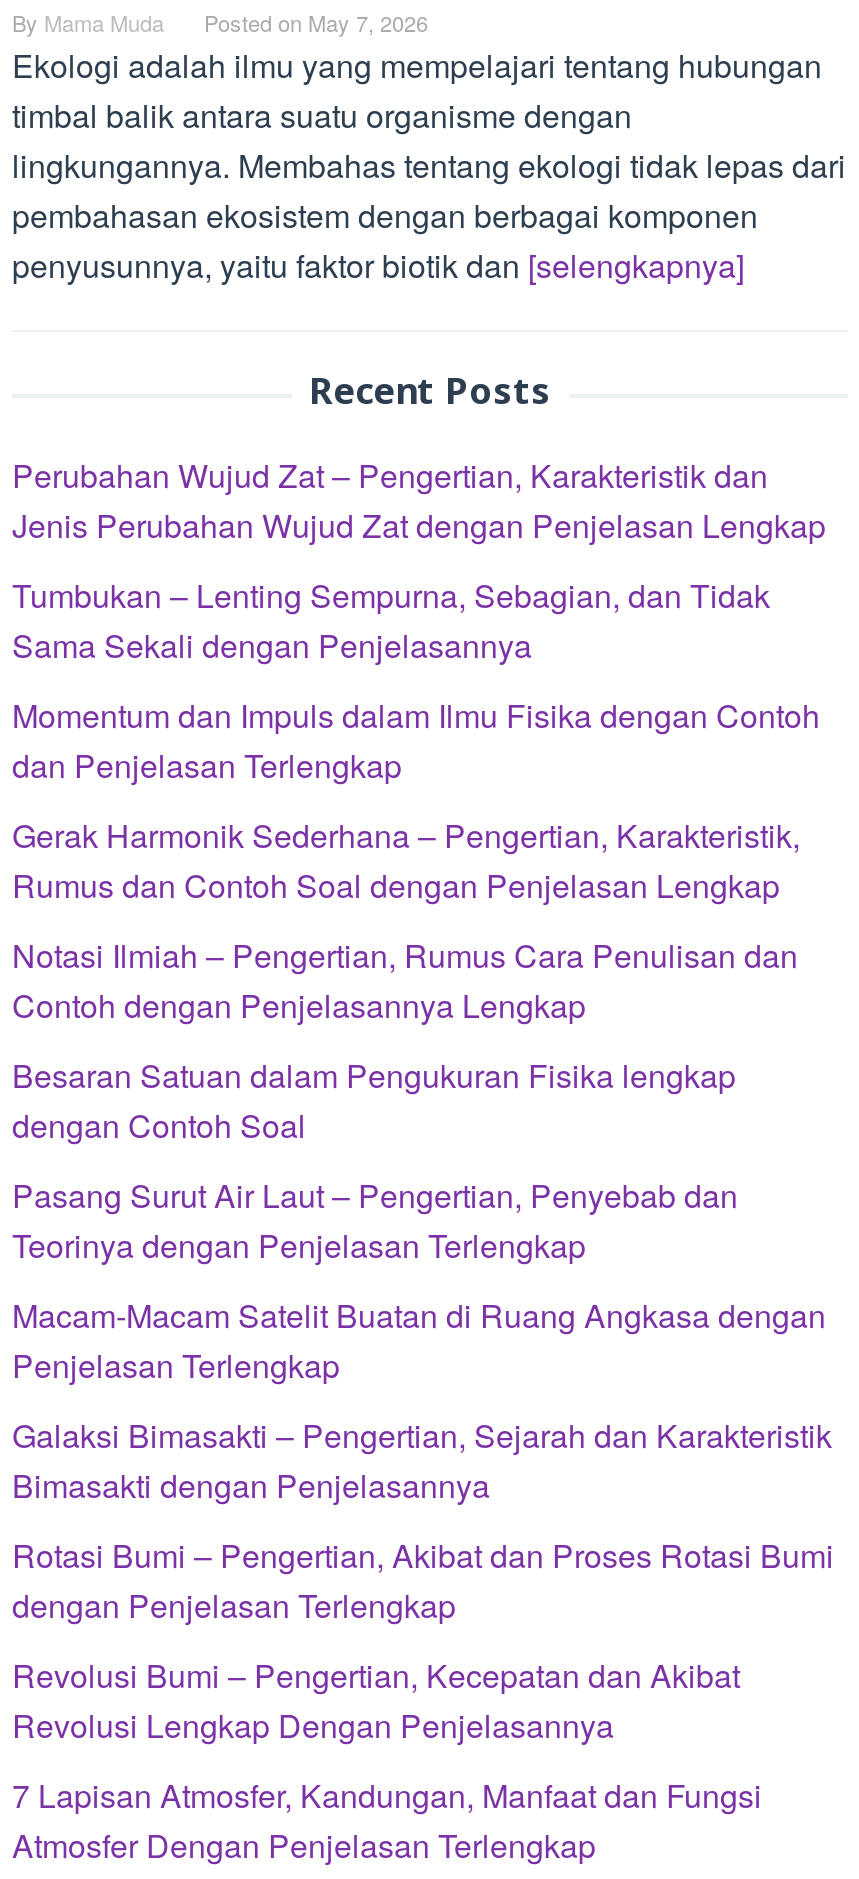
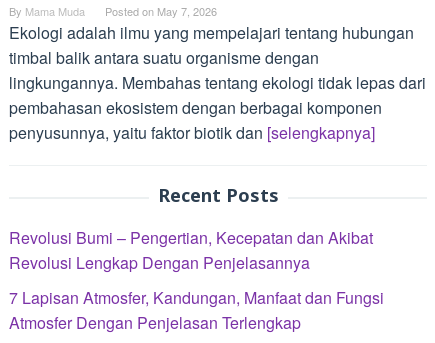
- Perubahan Wujud Zat – Pengertian, Karakteristik dan
- Jenis Perubahan Wujud Zat dengan Penjelasan Lengkap
- Tumbukan – Lenting Sempurna, Sebagian, dan Tidak
- Sama Sekali dengan Penjelasannya
- Momentum dan Impuls dalam Ilmu Fisika dengan Contoh
- dan Penjelasan Terlengkap
- Gerak Harmonik Sederhana – Pengertian, Karakteristik,
- Rumus dan Contoh Soal dengan Penjelasan Lengkap
- Notasi Ilmiah – Pengertian, Rumus Cara Penulisan dan
- Contoh dengan Penjelasannya Lengkap
- Besaran Satuan dalam Pengukuran Fisika lengkap
- dengan Contoh Soal
- Pasang Surut Air Laut – Pengertian, Penyebab dan
- Teorinya dengan Penjelasan Terlengkap
- Macam-Macam Satelit Buatan di Ruang Angkasa dengan
- Penjelasan Terlengkap
- Galaksi Bimasakti – Pengertian, Sejarah dan Karakteristik
- Bimasakti dengan Penjelasannya
- Rotasi Bumi – Pengertian, Akibat dan Proses Rotasi Bumi
- dengan Penjelasan Terlengkap
